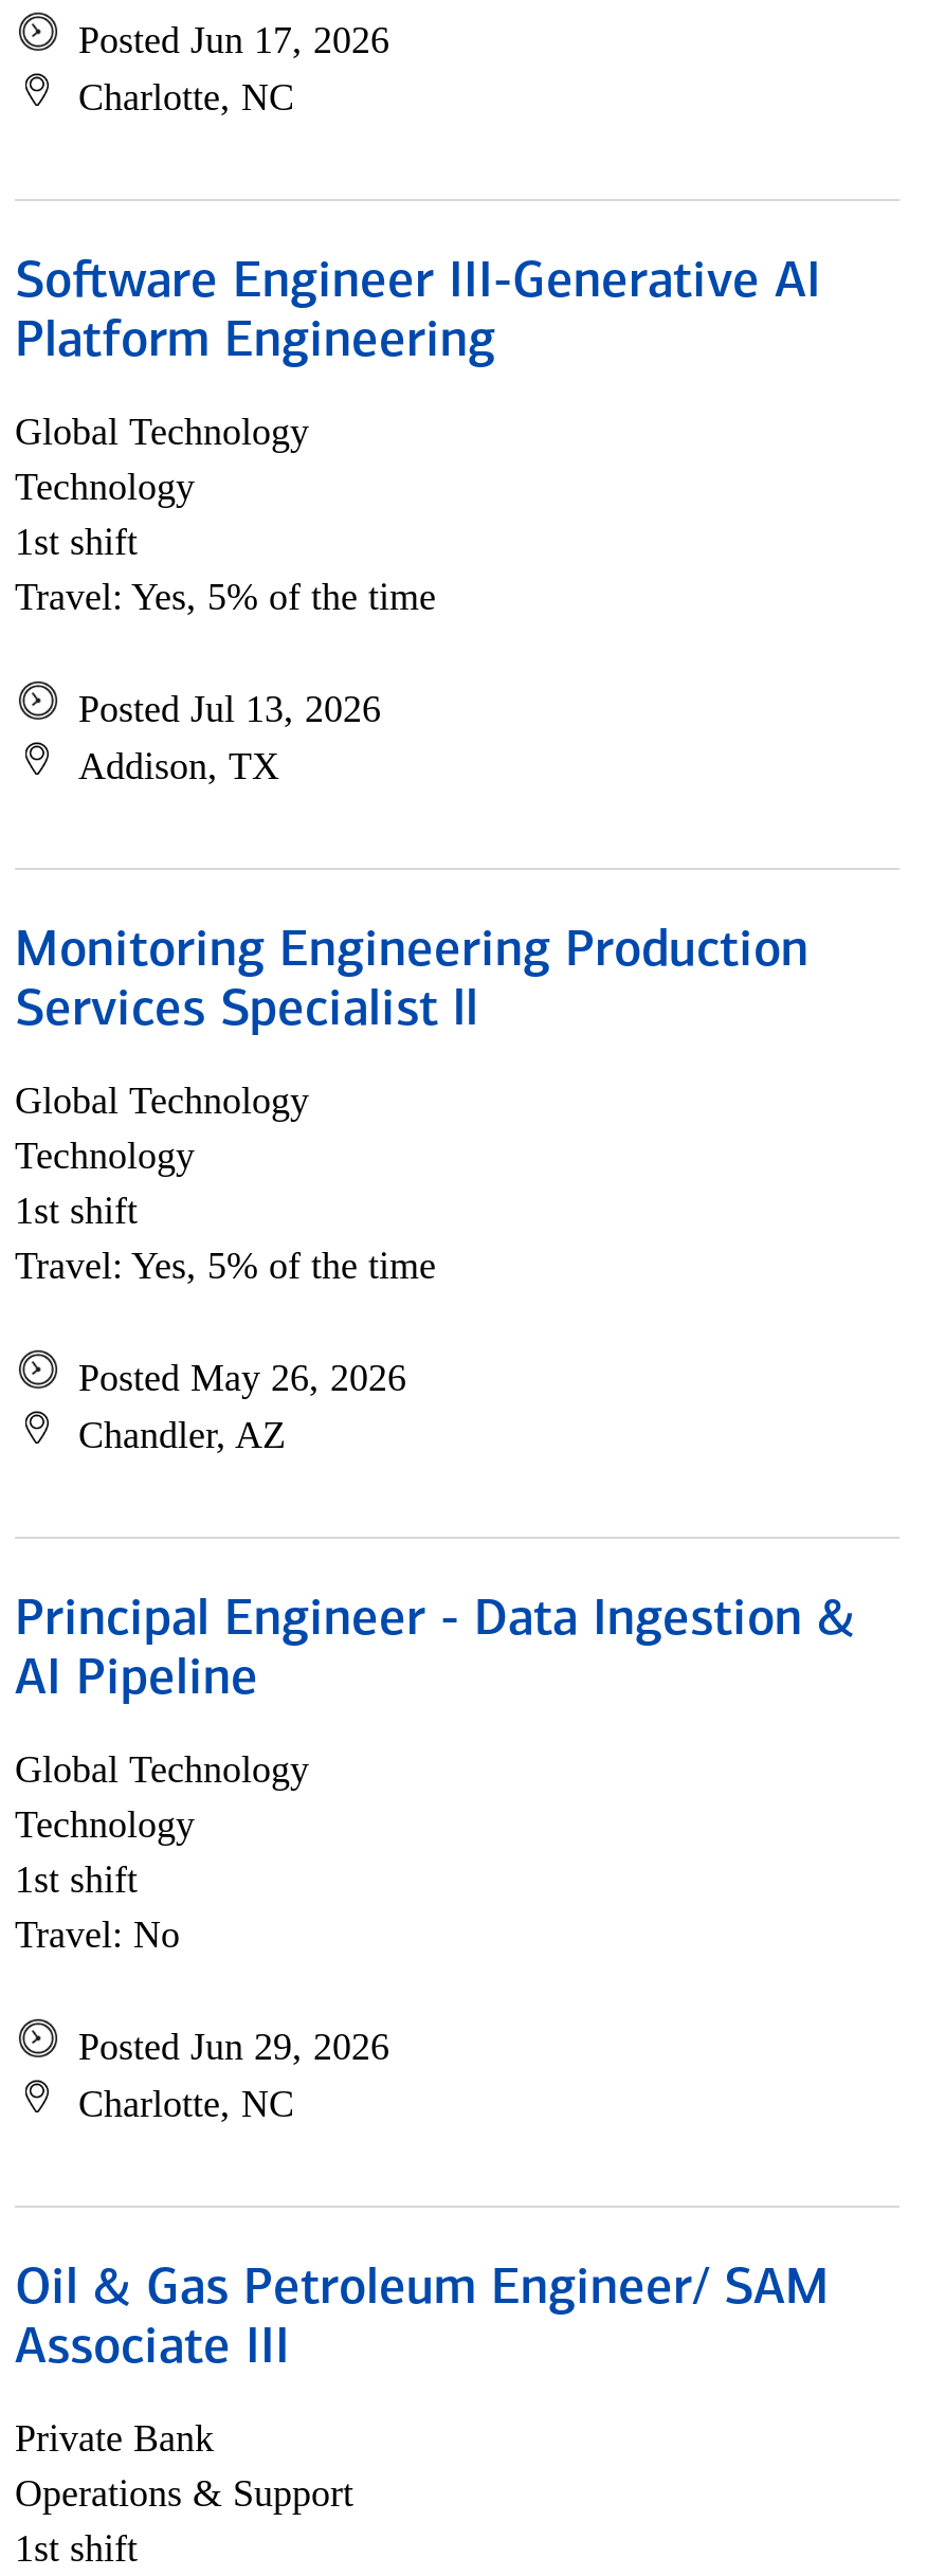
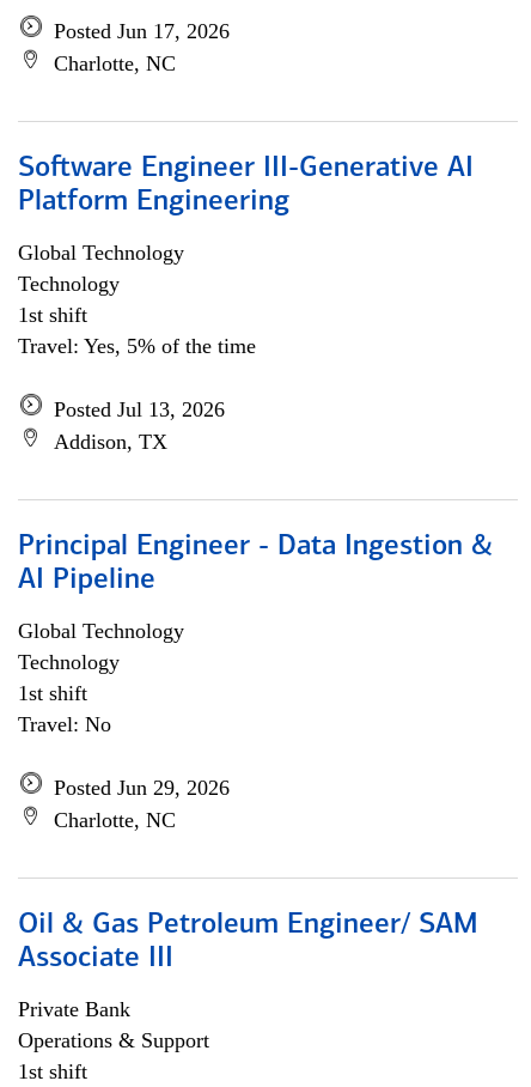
- Monitoring Engineering Production
- Services Specialist ll
- Global Technology
- Technology
- 1st shift
- Travel: Yes, 5% of the time
- Posted May 26, 2026
- Chandler, AZ
